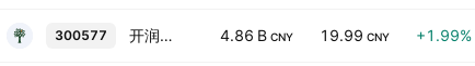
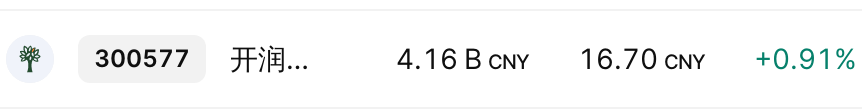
- 4.86 B CNY
+ 4.16 B CNY

- 19.99 CNY
+ 16.70 CNY

- +1.99%
+ +0.91%
